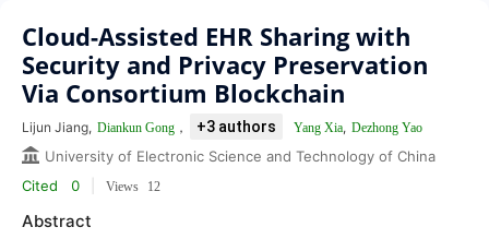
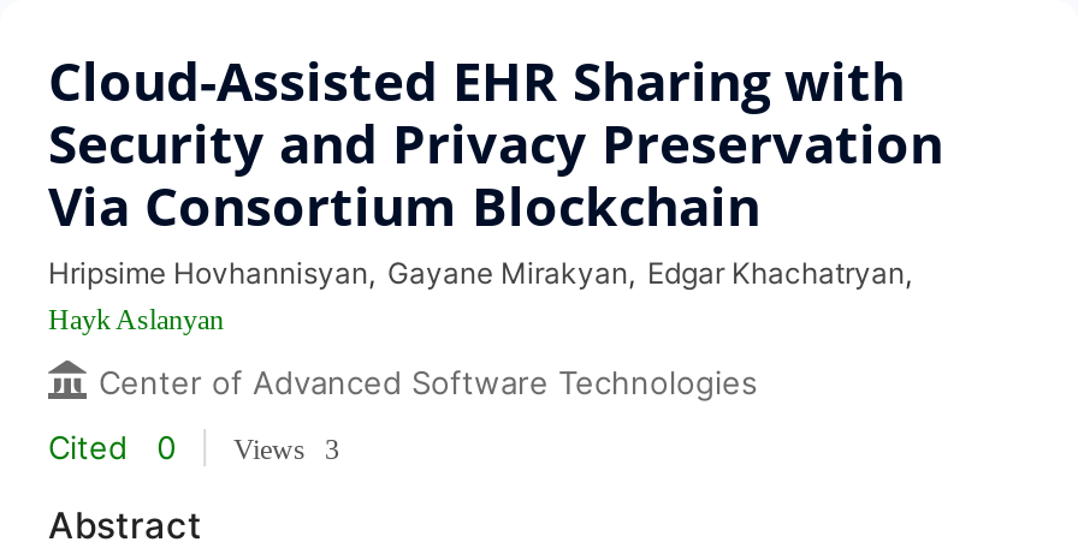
- Lijun Jiang, Diankun Gong， +3 authors
- Yang Xia, Dezhong Yao
+ Hripsime Hovhannisyan, Gayane Mirakyan, Edgar Khachatryan,
+ Hayk Aslanyan

- University of Electronic Science and Technology of China
+ Center of Advanced Software Technologies

- Views 12
+ Views 3
